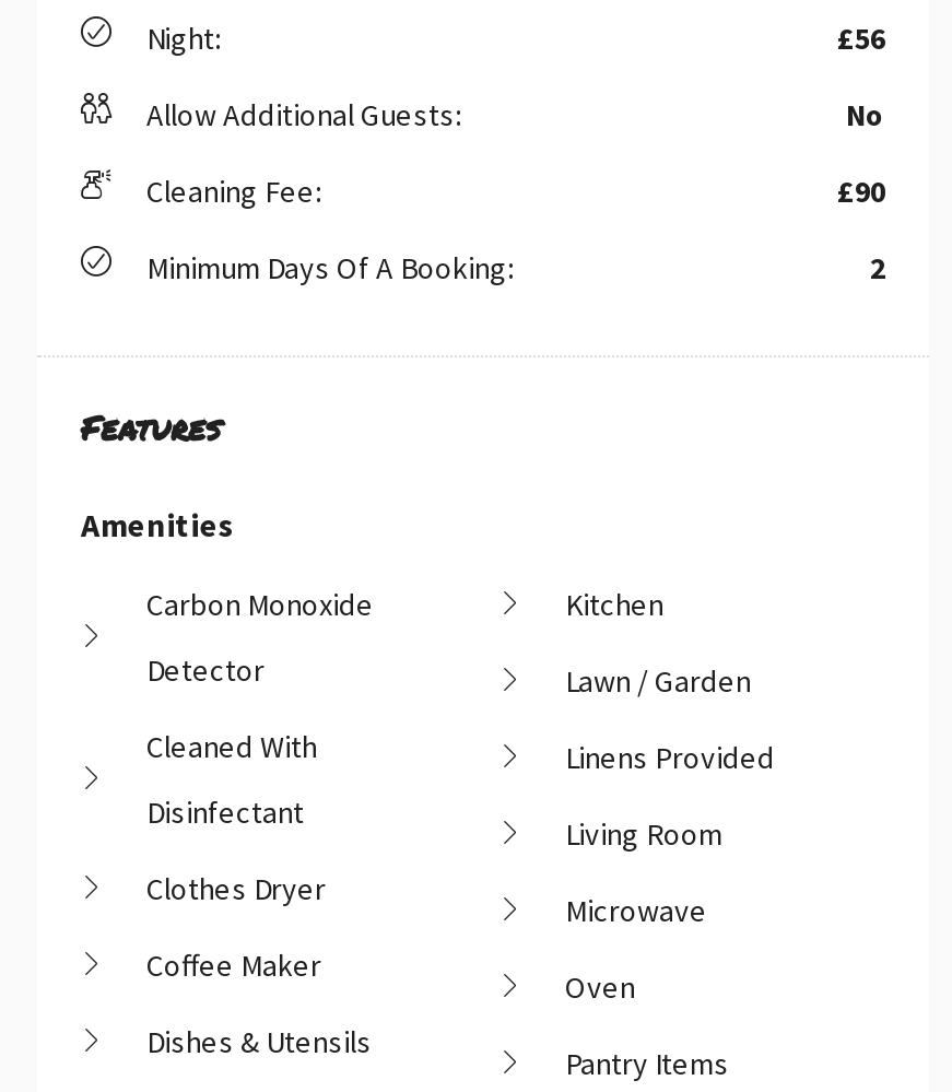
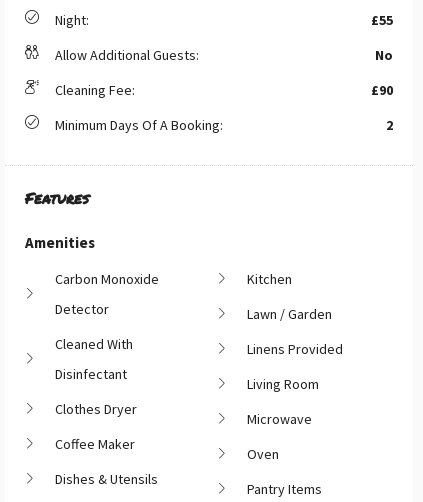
- £56
+ £55
